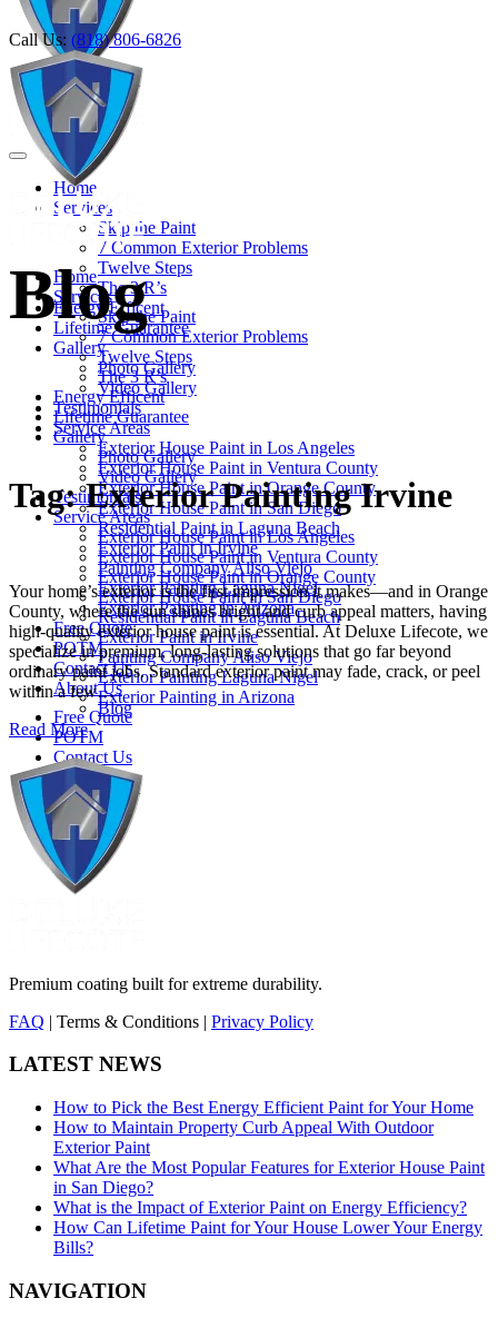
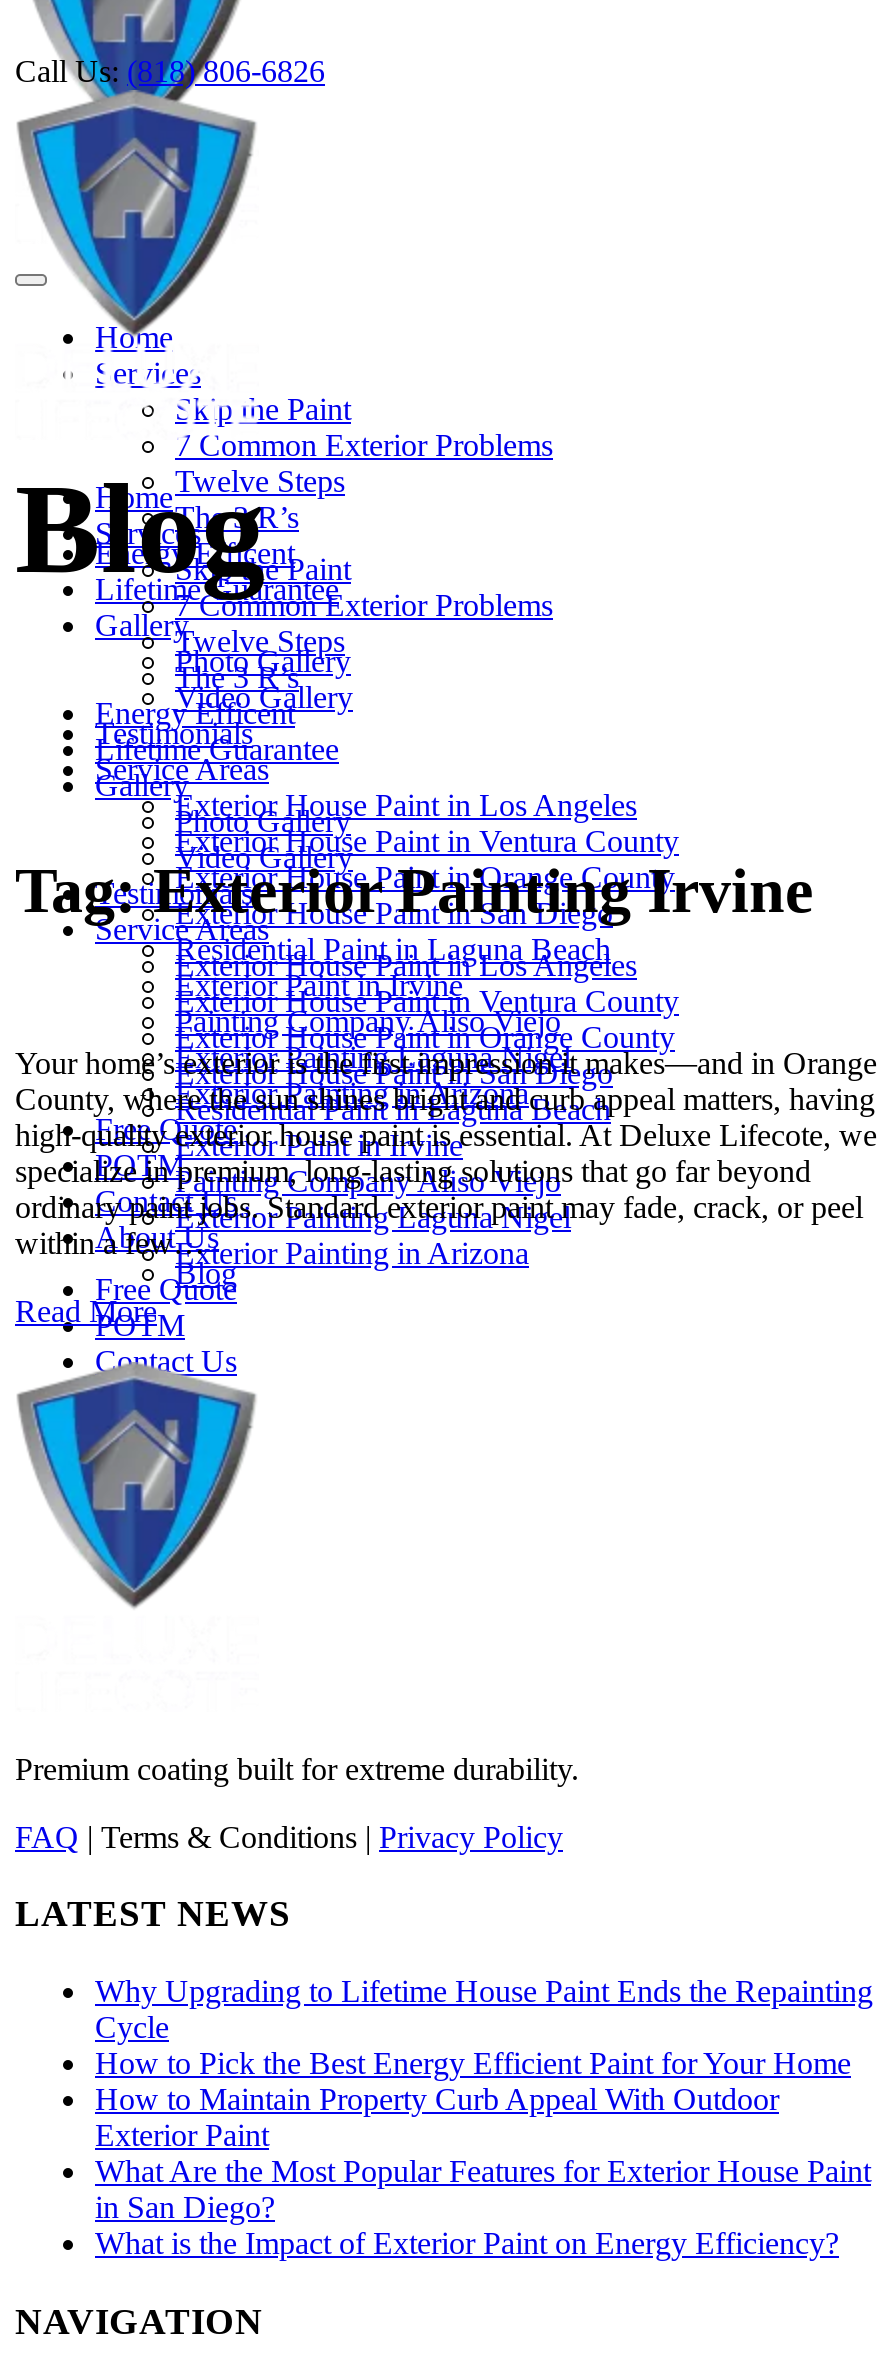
+ Why Upgrading to Lifetime House Paint Ends the Repainting
+ Cycle

moved down: How to Pick the Best Energy Efficient Paint for Your Home | How to Maintain Property Curb Appeal With Outdoor | Exterior Paint | What Are the Most Popular Features for Exterior House Paint | in San Diego? | What is the Impact of Exterior Paint on Energy Efficiency?

- How Can Lifetime Paint for Your House Lower Your Energy
- Bills?
